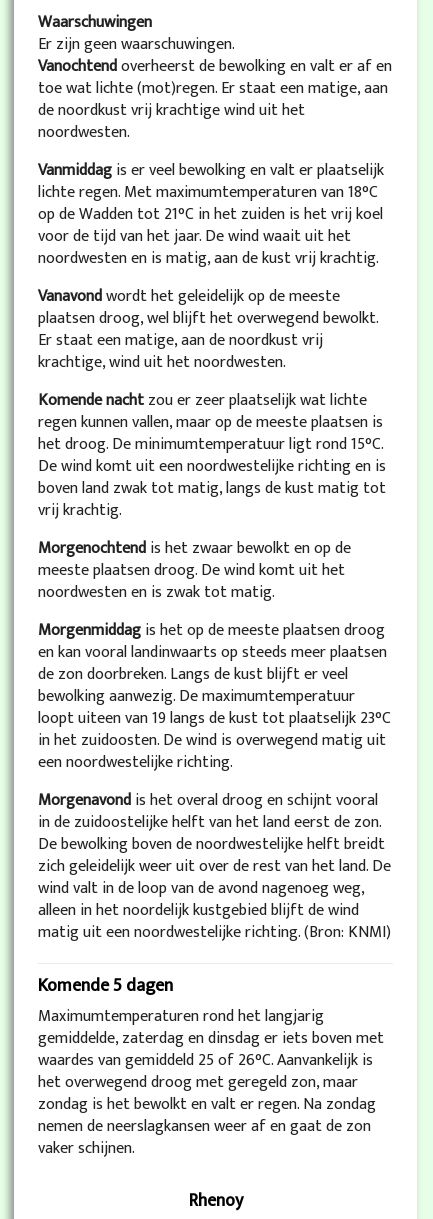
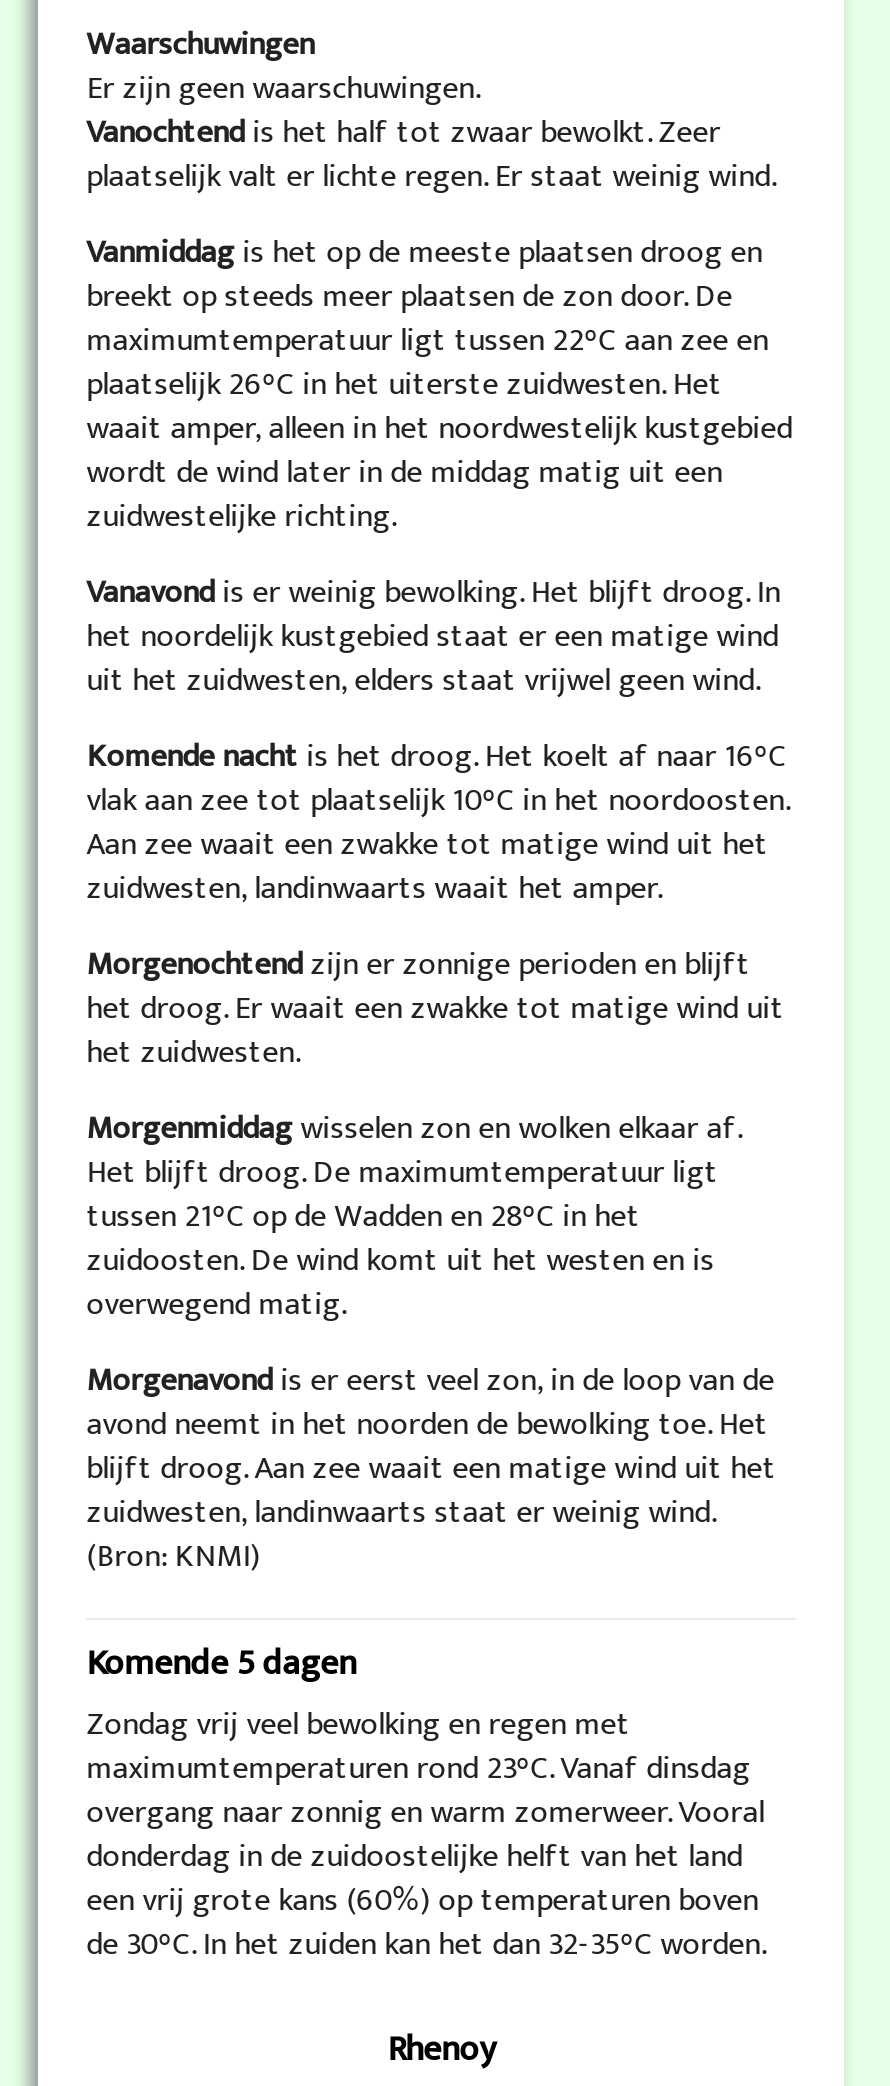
- Vanochtend overheerst de bewolking en valt er af en
- toe wat lichte (mot)regen. Er staat een matige, aan
- de noordkust vrij krachtige wind uit het
- noordwesten.
- Vanmiddag is er veel bewolking en valt er plaatselijk
- lichte regen. Met maximumtemperaturen van 18°C
- op de Wadden tot 21°C in het zuiden is het vrij koel
- voor de tijd van het jaar. De wind waait uit het
- noordwesten en is matig, aan de kust vrij krachtig.
- Vanavondwordt het geleidelijk op de meeste
- plaatsen droog, wel blijft het overwegend bewolkt.
- Er staat een matige, aan de noordkust vrij
- krachtige, wind uit het noordwesten.
- Komende nacht zou er zeer plaatselijk wat lichte
- regen kunnen vallen, maar op de meeste plaatsen is
- het droog. De minimumtemperatuur ligt rond 15°C.
- De wind komt uit een noordwestelijke richting en is
- boven land zwak tot matig, langs de kust matig tot
- vrij krachtig.
- Morgenochtend is het zwaar bewolkt en op de
- meeste plaatsen droog. De wind komt uit het
- noordwesten en is zwak tot matig.
- Morgenmiddag is het op de meeste plaatsen droog
- en kan vooral landinwaarts op steeds meer plaatsen
- de zon doorbreken. Langs de kust blijft er veel
- bewolking aanwezig. De maximumtemperatuur
- loopt uiteen van 19 langs de kust tot plaatselijk 23°C
- in het zuidoosten. De wind is overwegend matig uit
- een noordwestelijke richting.
- Morgenavond is het overal droog en schijnt vooral
- in de zuidoostelijke helft van het land eerst de zon.
- De bewolking boven de noordwestelijke helft breidt
- zich geleidelijk weer uit over de rest van het land. De
- wind valt in de loop van de avond nagenoeg weg,
- alleen in het noordelijk kustgebied blijft de wind
- matig uit een noordwestelijke richting. (Bron: KNMI)
+ Vanochtendis het half tot zwaar bewolkt. Zeer
+ plaatselijk valt er lichte regen. Er staat weinig wind.
+ Vanmiddag is het op de meeste plaatsen droog en
+ breekt op steeds meer plaatsen de zon door. De
+ maximumtemperatuur ligt tussen 22°C aan zee en
+ plaatselijk 26°C in het uiterste zuidwesten. Het
+ waait amper, alleen in het noordwestelijk kustgebied
+ wordt de wind later in de middag matig uit een
+ zuidwestelijke richting.
+ Vanavondis er weinig bewolking. Het blijft droog. In
+ het noordelijk kustgebied staat er een matige wind
+ uit het zuidwesten, elders staat vrijwel geen wind.
+ Komende nacht is het droog. Het koelt af naar 16°C
+ vlak aan zee tot plaatselijk 10°C in het noordoosten.
+ Aan zee waait een zwakke tot matige wind uit het
+ zuidwesten, landinwaarts waait het amper.
+ Morgenochtendzijn er zonnige perioden en blijft
+ het droog. Er waait een zwakke tot matige wind uit
+ het zuidwesten.
+ Morgenmiddagwisselen zon en wolken elkaar af.
+ Het blijft droog. De maximumtemperatuur ligt
+ tussen 21°C op de Wadden en 28°C in het
+ zuidoosten. De wind komt uit het westen en is
+ overwegend matig.
+ Morgenavondis er eerst veel zon, in de loop van de
+ avond neemt in het noorden de bewolking toe. Het
+ blijft droog. Aan zee waait een matige wind uit het
+ zuidwesten, landinwaarts staat er weinig wind.
+ (Bron: KNMI)

- Maximumtemperaturen rond het langjarig
- gemiddelde, zaterdag en dinsdag er iets boven met
- waardes van gemiddeld 25 of 26°C. Aanvankelijk is
- het overwegend droog met geregeld zon, maar
- zondag is het bewolkt en valt er regen. Na zondag
- nemen de neerslagkansen weer af en gaat de zon
- vaker schijnen.
+ Zondag vrij veel bewolking en regen met
+ maximumtemperaturen rond 23°C. Vanaf dinsdag
+ overgang naar zonnig en warm zomerweer. Vooral
+ donderdag in de zuidoostelijke helft van het land
+ een vrij grote kans (60%) op temperaturen boven
+ de 30°C. In het zuiden kan het dan 32-35°C worden.
